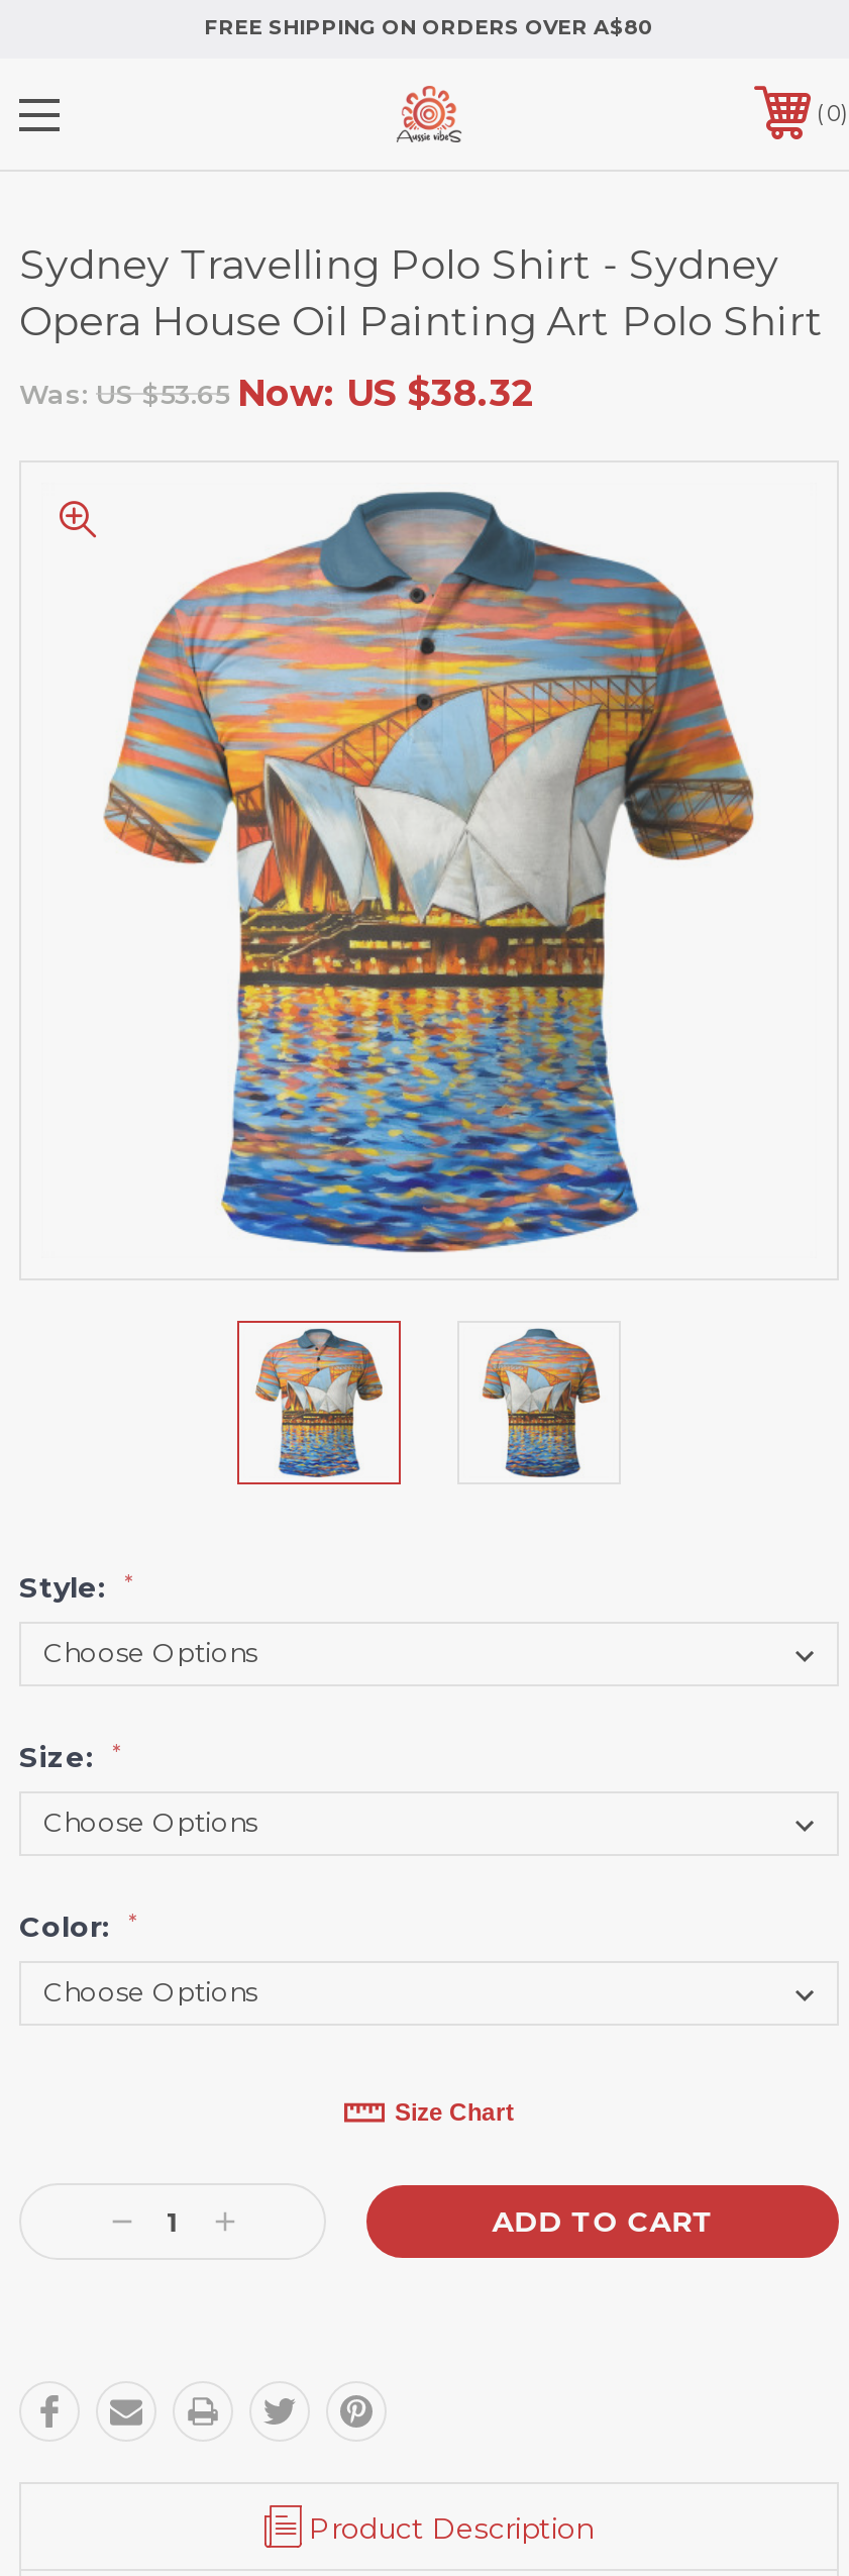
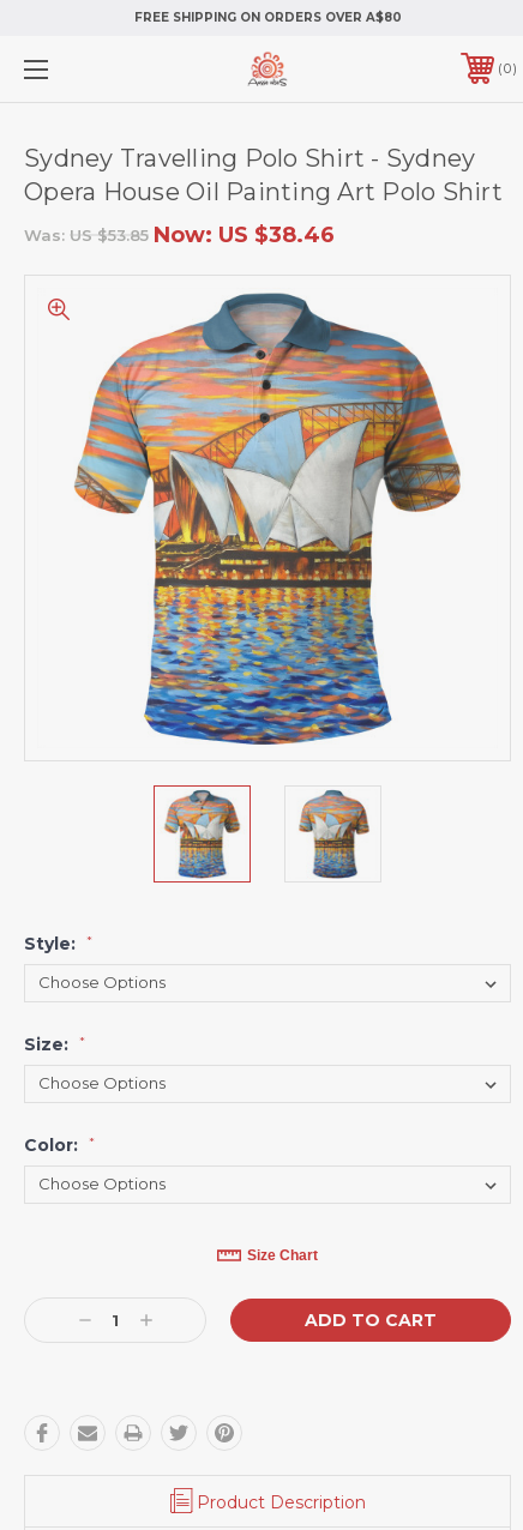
- Was: US $53.65 Now: US $38.32
+ Was: US $53.85 Now: US $38.46
